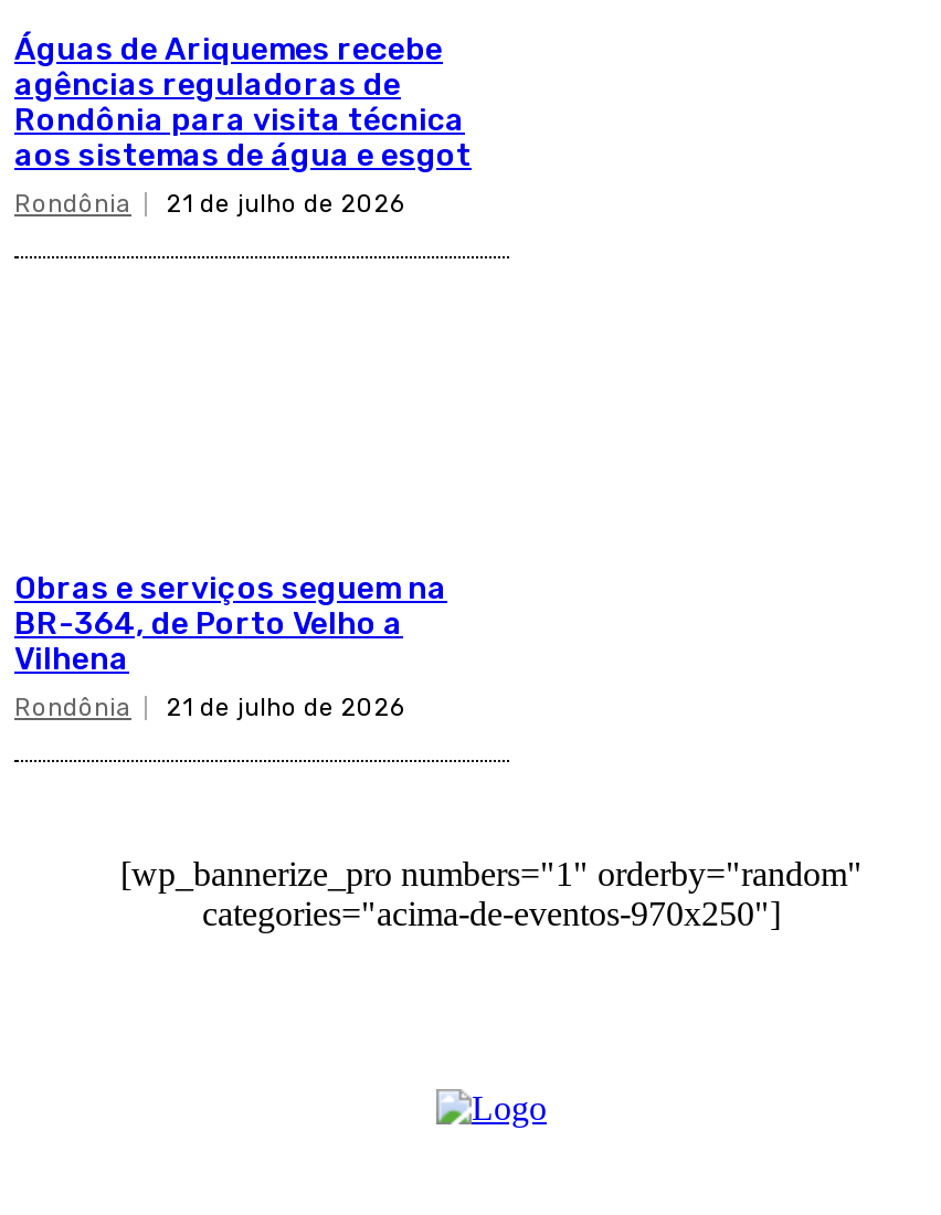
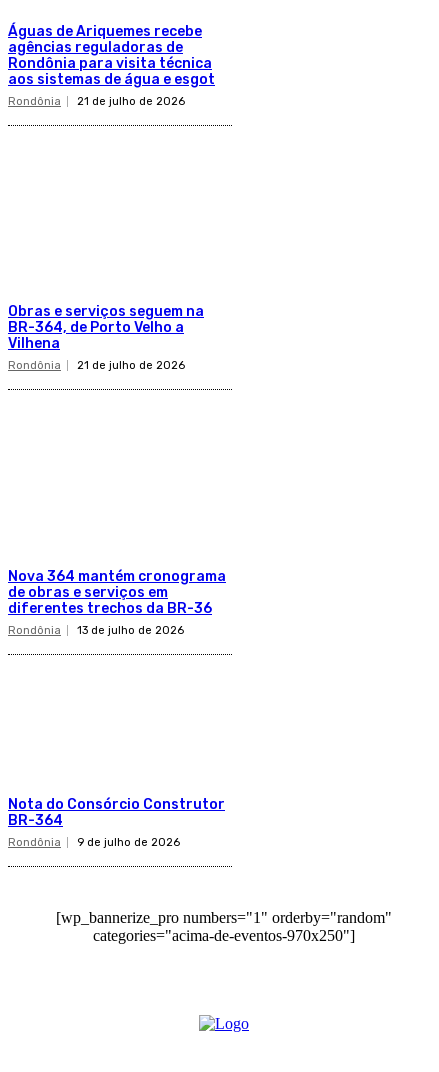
+ Nova 364 mantém cronograma
+ de obras e serviços em
+ diferentes trechos da BR-36
+ Rondônia
+ 13 de julho de 2026

+ Nota do Consórcio Construtor
+ BR-364
+ Rondônia
+ 9 de julho de 2026
